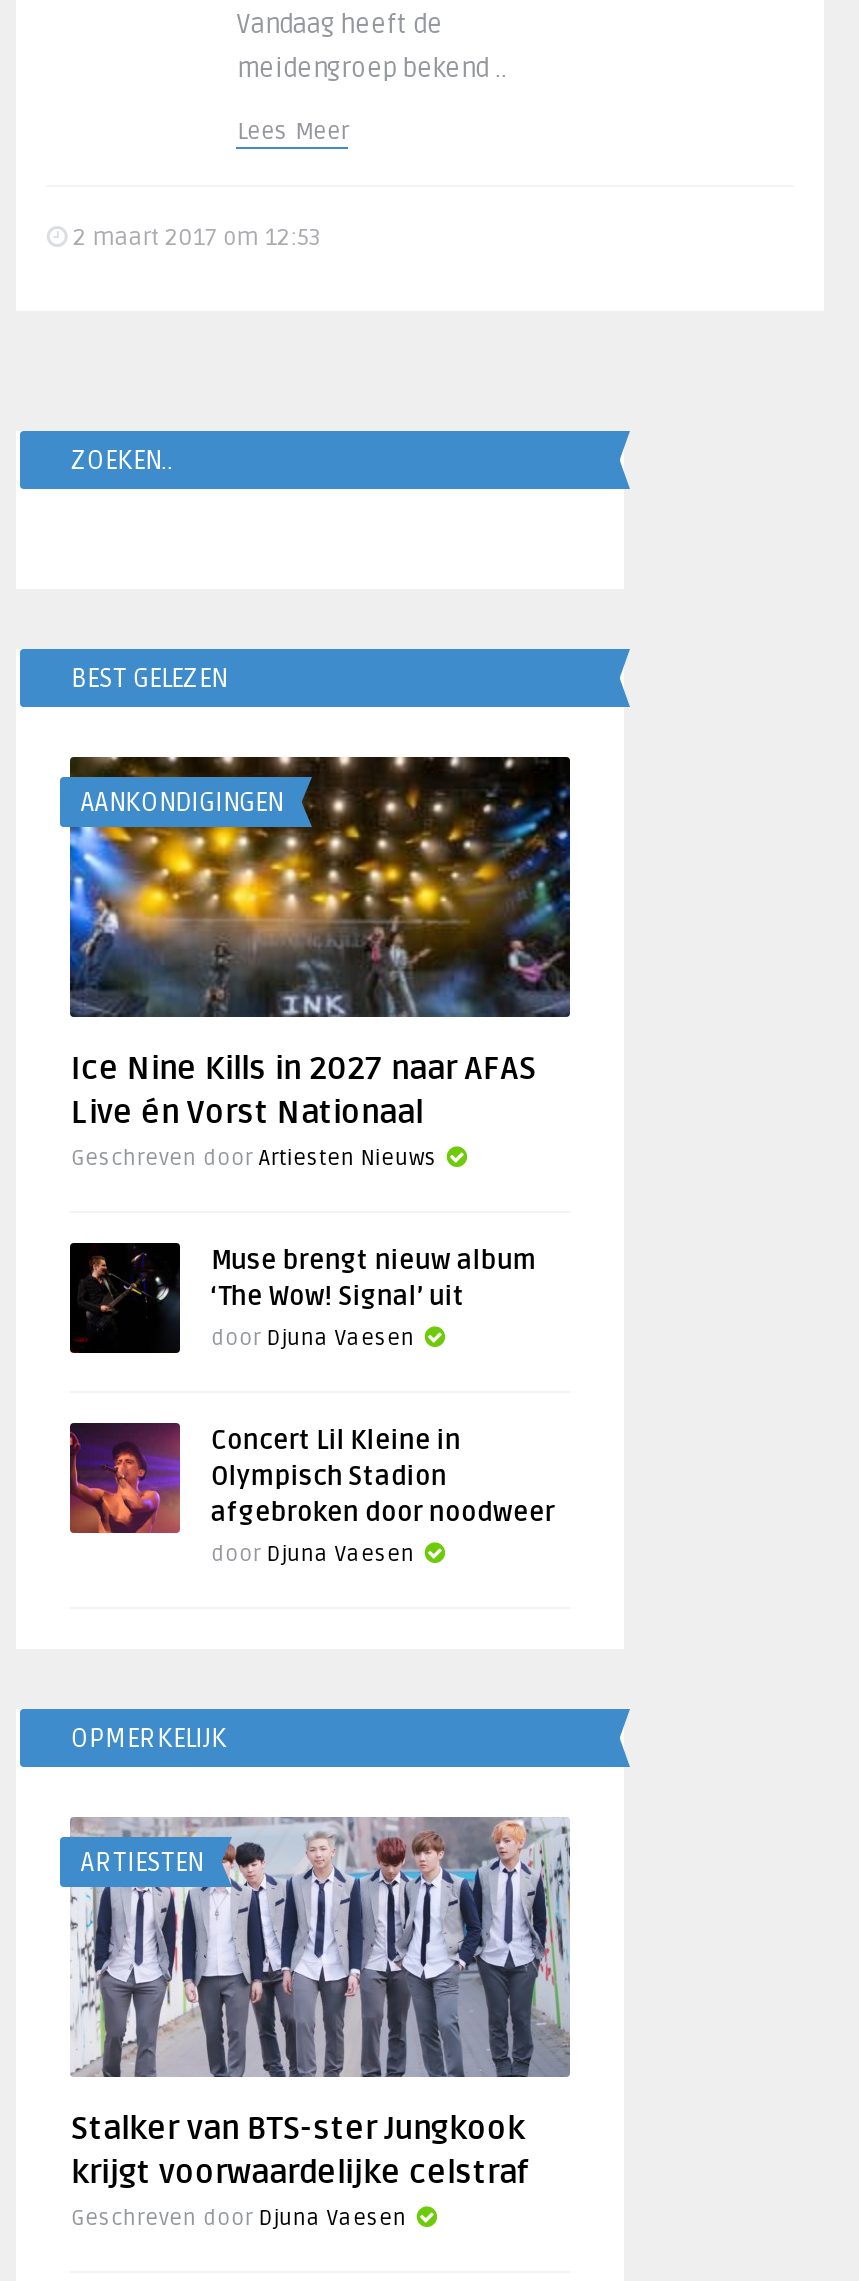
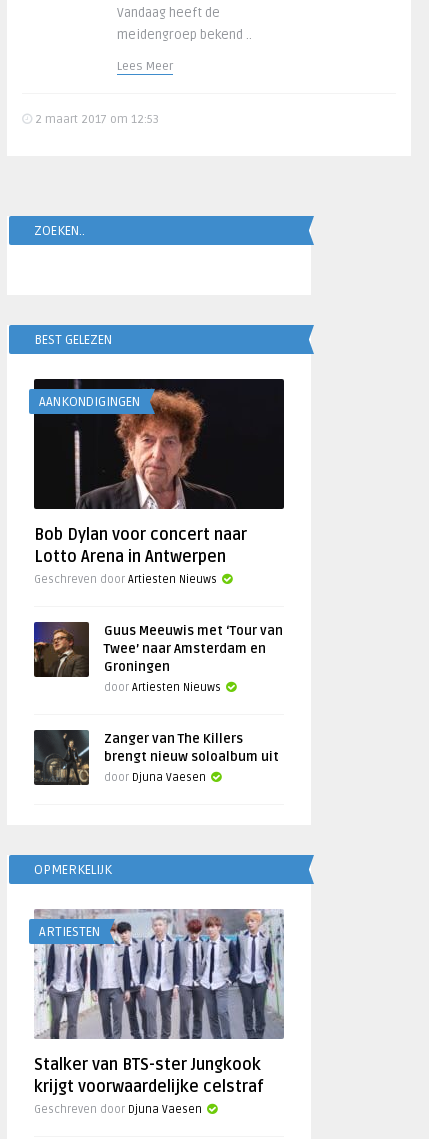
- [image]
- Ice Nine Kills in 2027 naar AFAS
- Live én Vorst Nationaal
+ [image]
+ Bob Dylan voor concert naar
+ Lotto Arena in Antwerpen

- [image]
- Muse brengt nieuw album
- ‘The Wow! Signal’ uit
- door Djuna Vaesen
+ [image]
+ Guus Meeuwis met ‘Tour van
+ Twee’ naar Amsterdam en
+ Groningen
+ door Artiesten Nieuws

- [image]
- Concert Lil Kleine in
- Olympisch Stadion
- afgebroken door noodweer
+ [image]
+ Zanger van The Killers
+ brengt nieuw soloalbum uit
